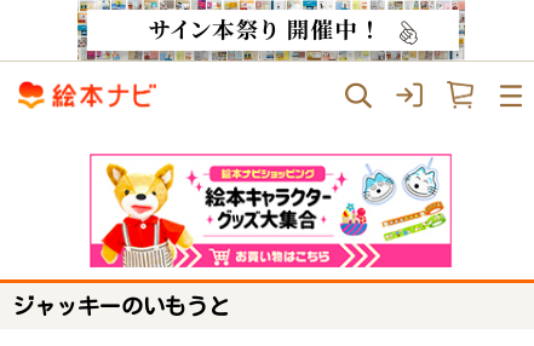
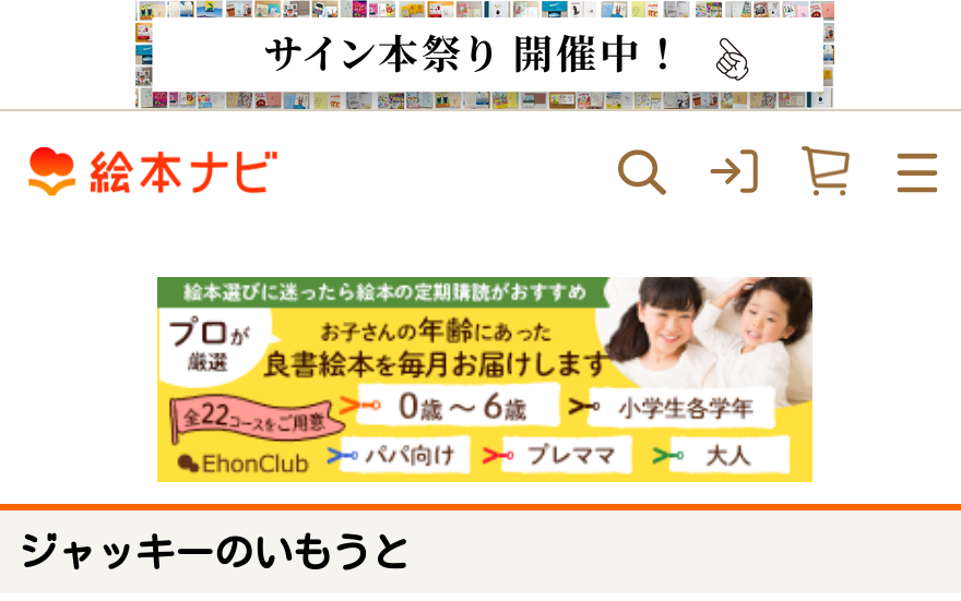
- [image]
+ [image]
